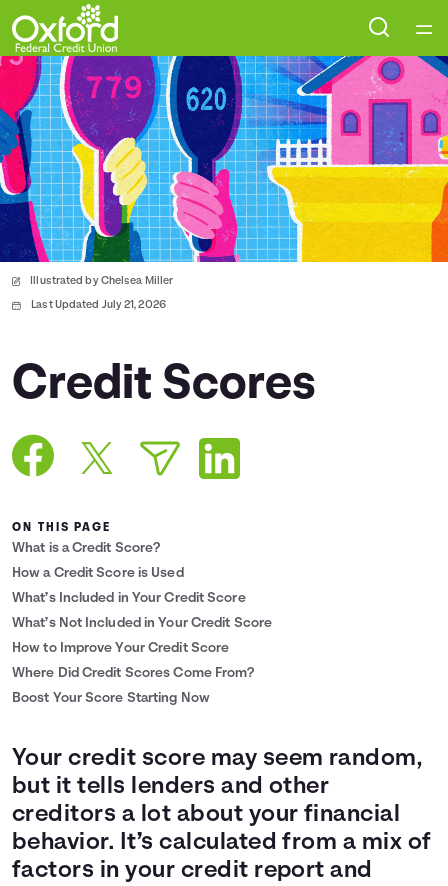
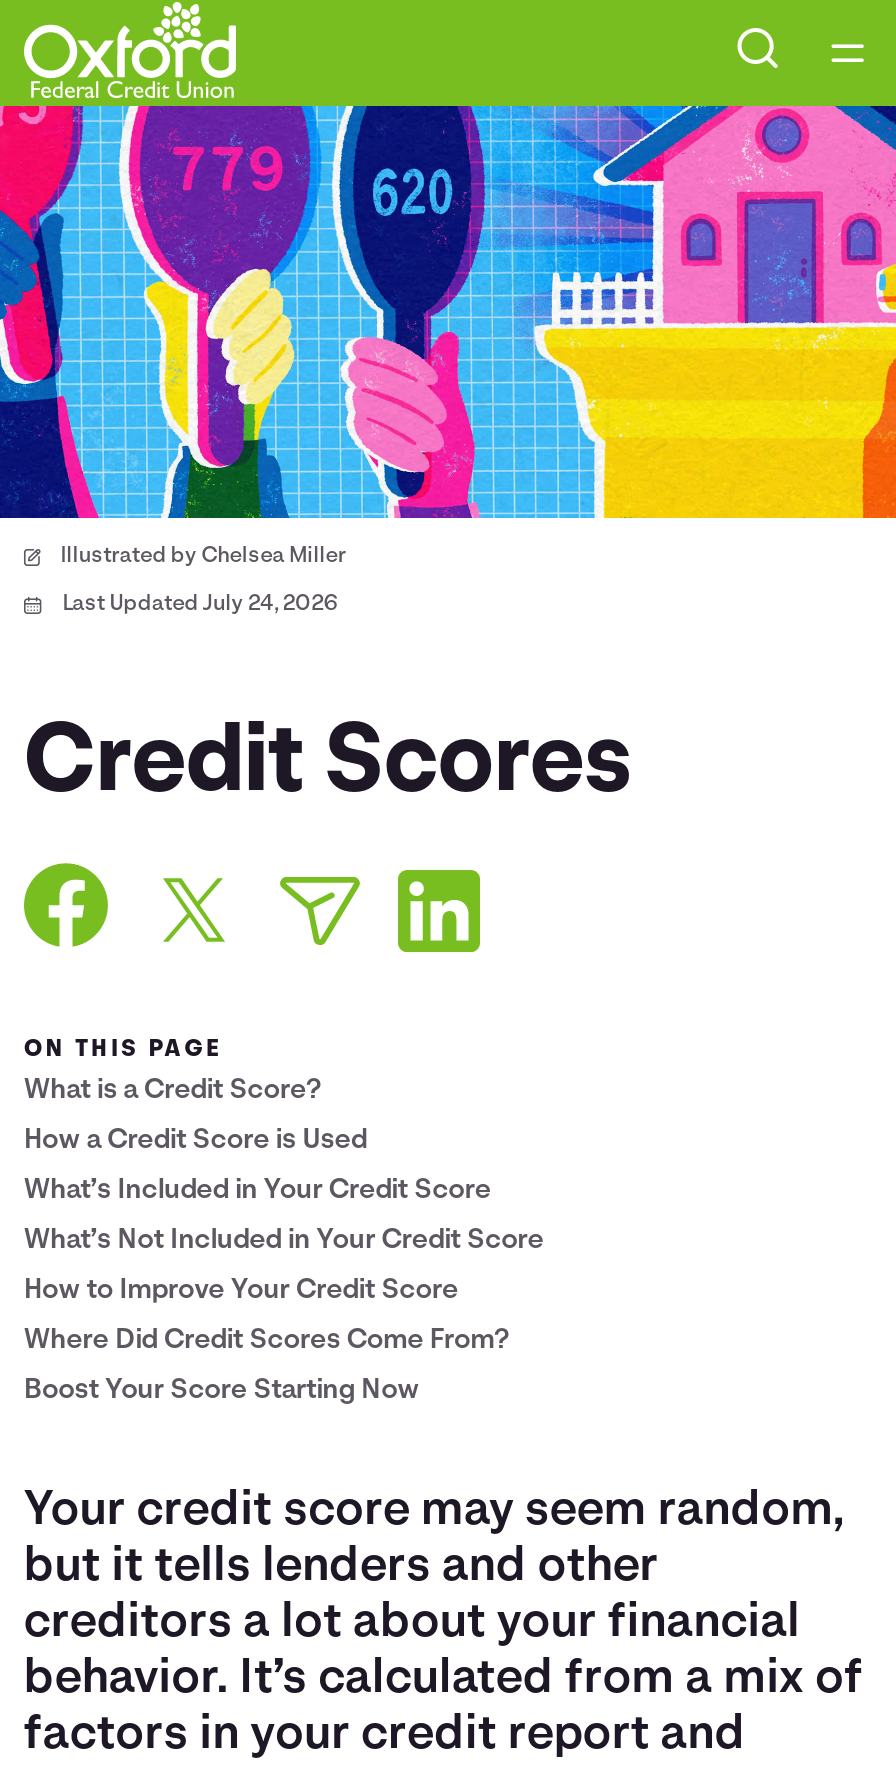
- Last Updated July 21, 2026
+ Last Updated July 24, 2026
